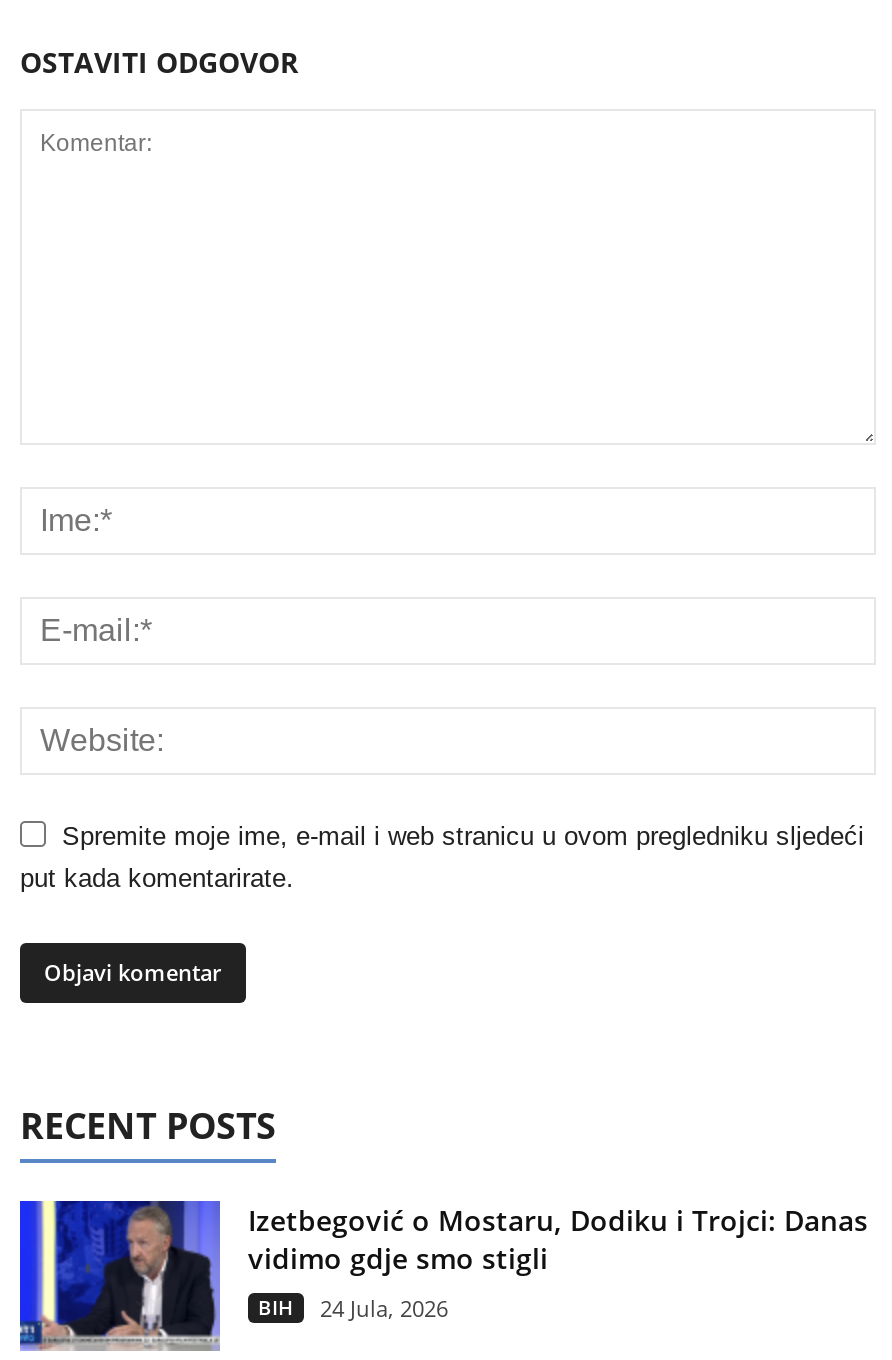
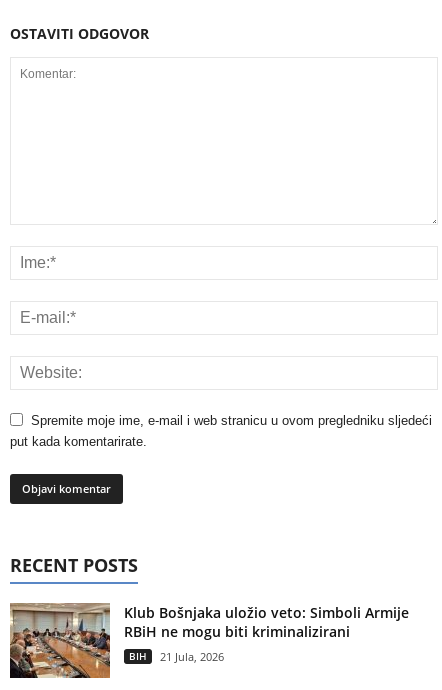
- [image]
- Izetbegović o Mostaru, Dodiku i Trojci: Danas
- vidimo gdje smo stigli
+ [image]
+ Klub Bošnjaka uložio veto: Simboli Armije
+ RBiH ne mogu biti kriminalizirani

- BIH 24 Jula, 2026
+ BIH 21 Jula, 2026
